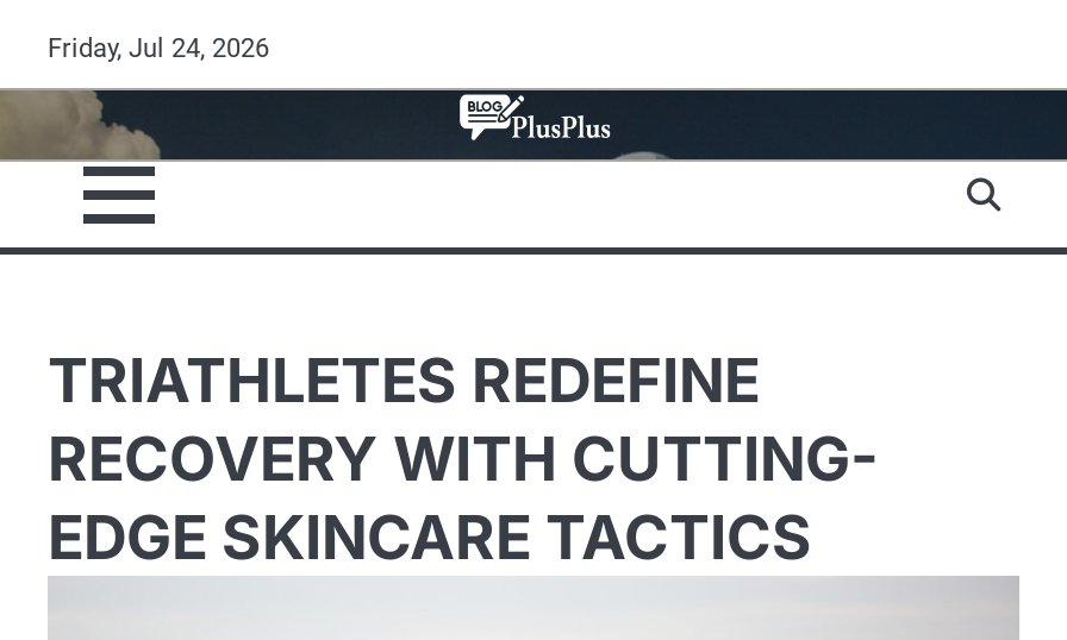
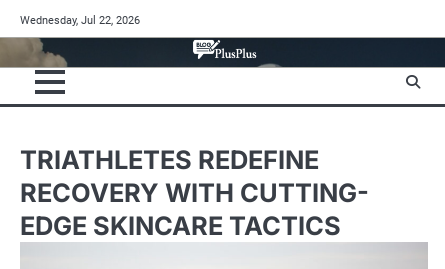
- Friday, Jul 24, 2026
+ Wednesday, Jul 22, 2026
